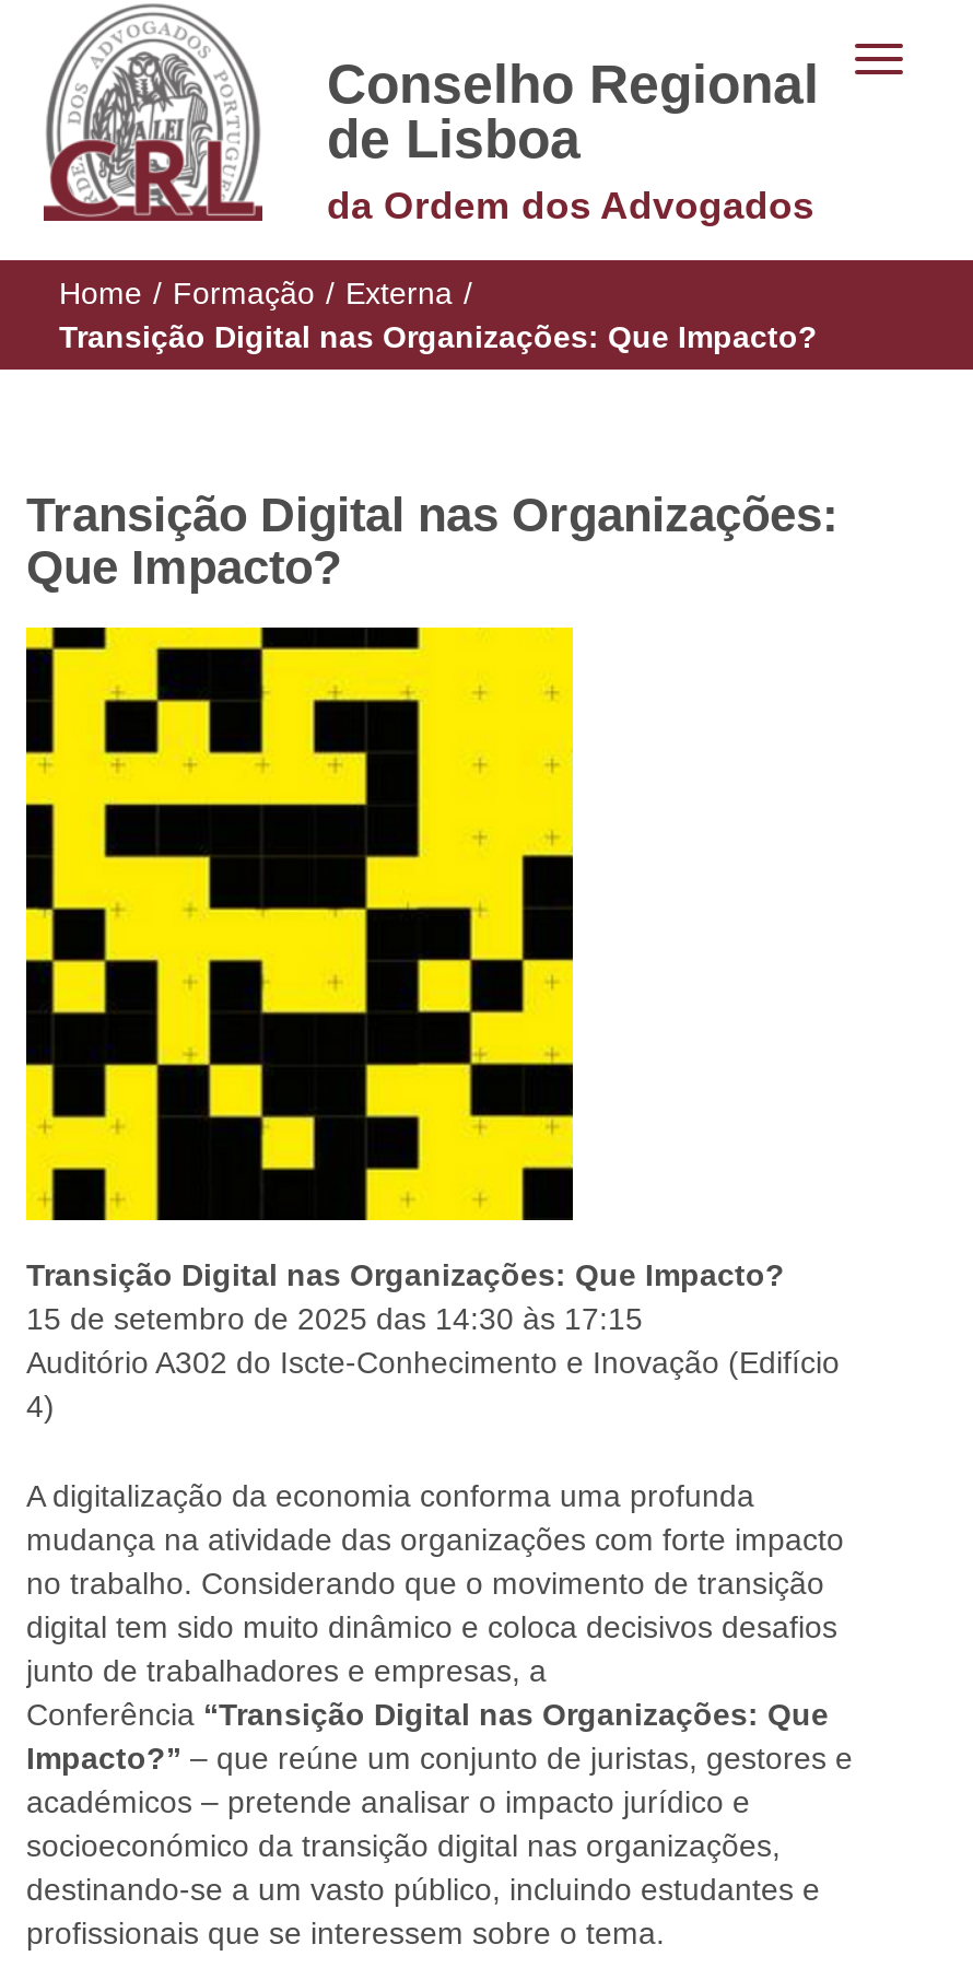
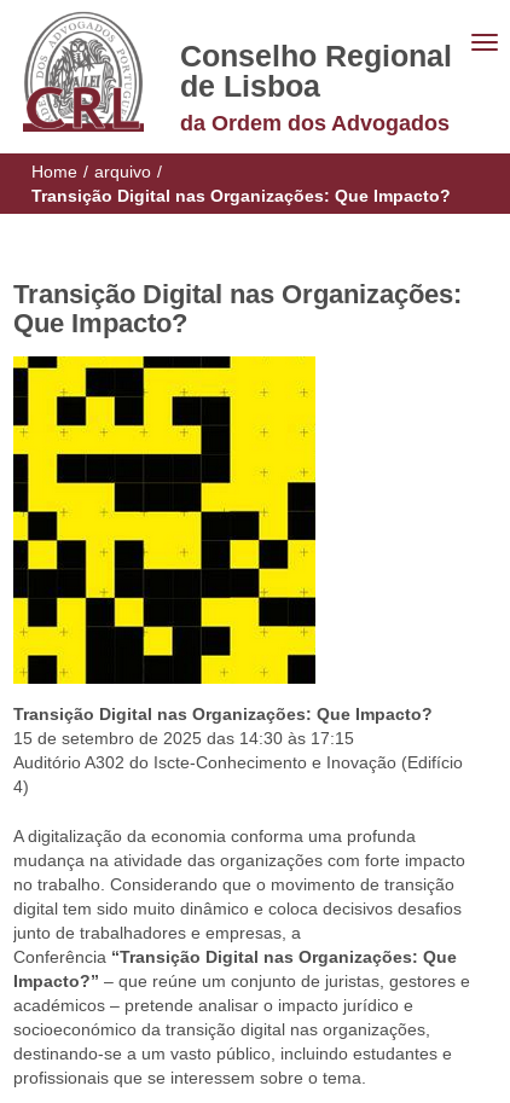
- Home / Formação / Externa /
+ Home / arquivo /
